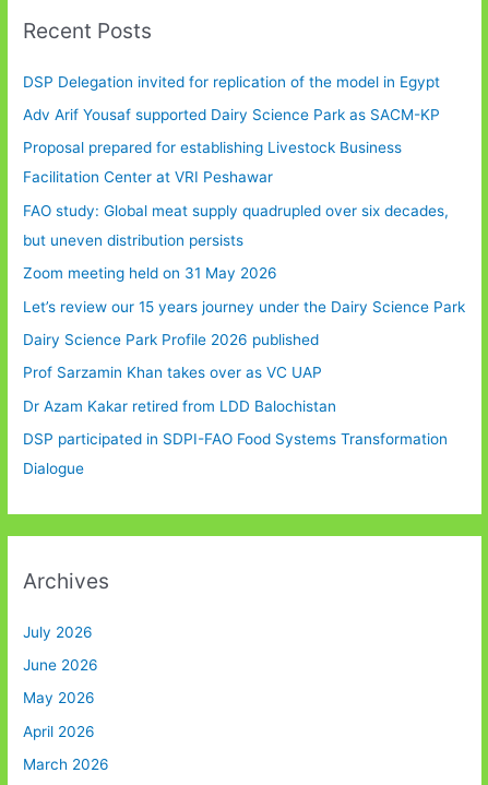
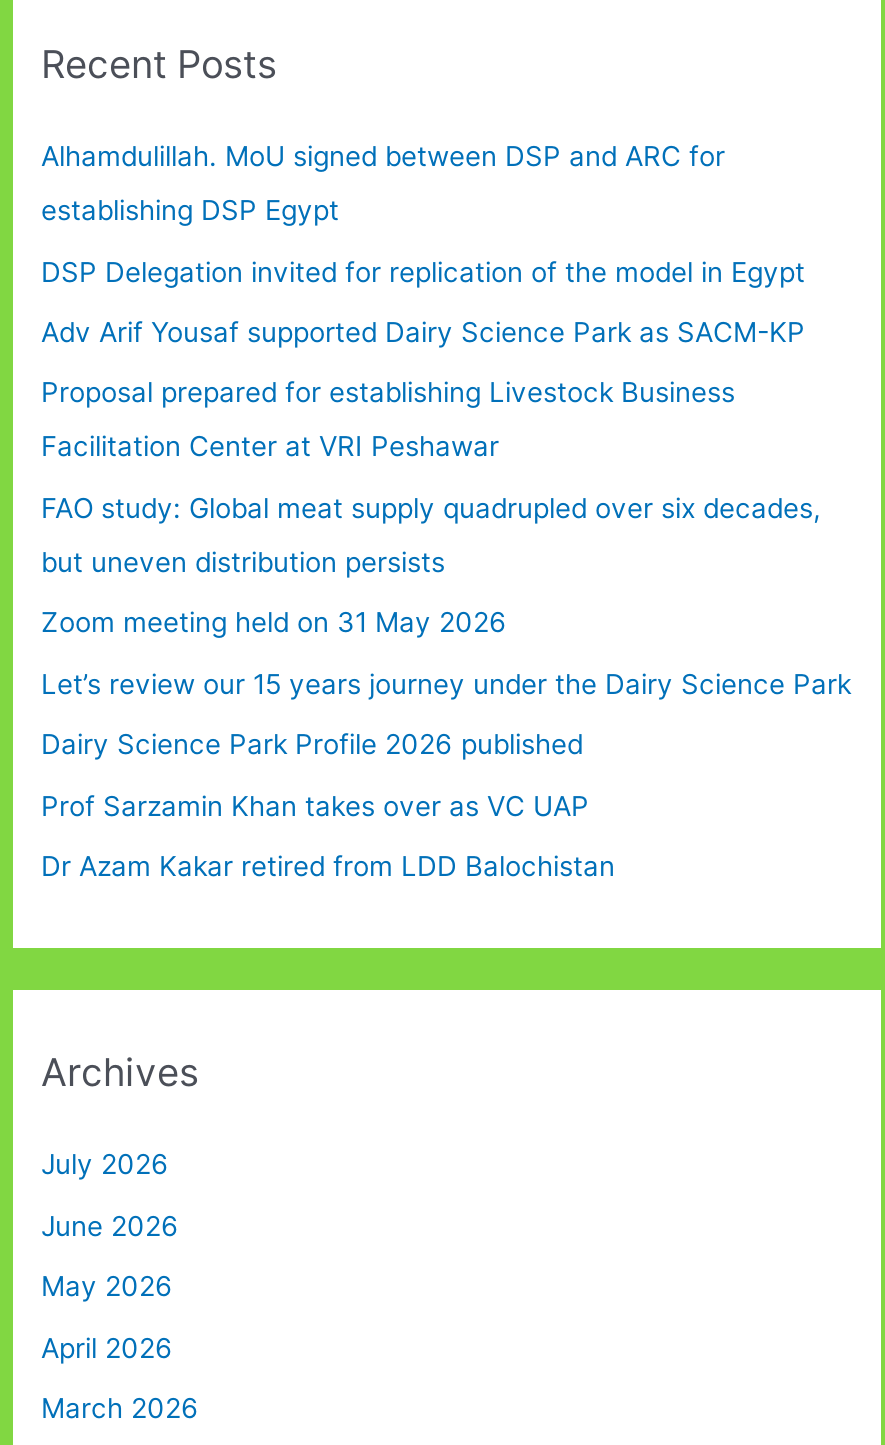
+ Alhamdulillah. MoU signed between DSP and ARC for
+ establishing DSP Egypt

moved down: DSP Delegation invited for replication of the model in Egypt | Adv Arif Yousaf supported Dairy Science Park as SACM-KP | Proposal prepared for establishing Livestock Business | ... | Prof Sarzamin Khan takes over as VC UAP | Dr Azam Kakar retired from LDD Balochistan

- DSP participated in SDPI-FAO Food Systems Transformation
- Dialogue
